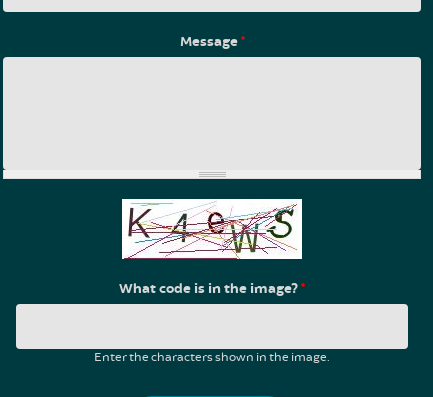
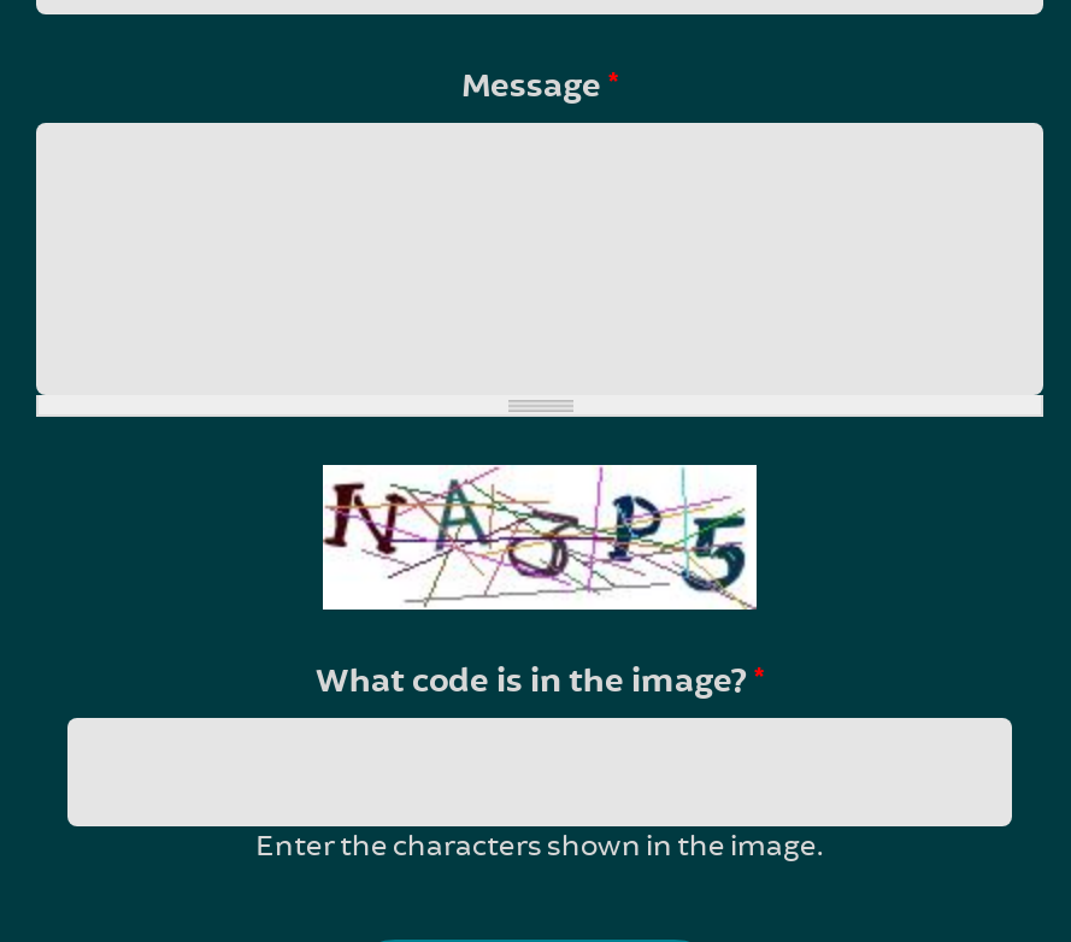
- [image]
+ [image]
